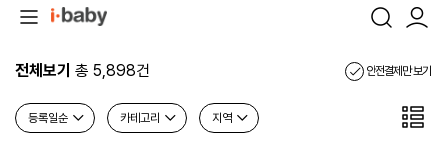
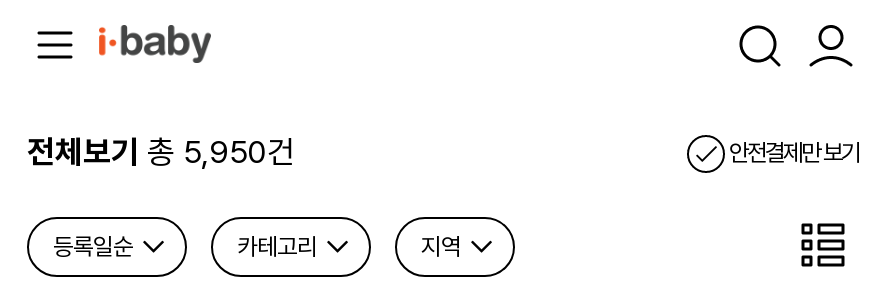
- 전체보기 총 5,898건
+ 전체보기 총 5,950건
